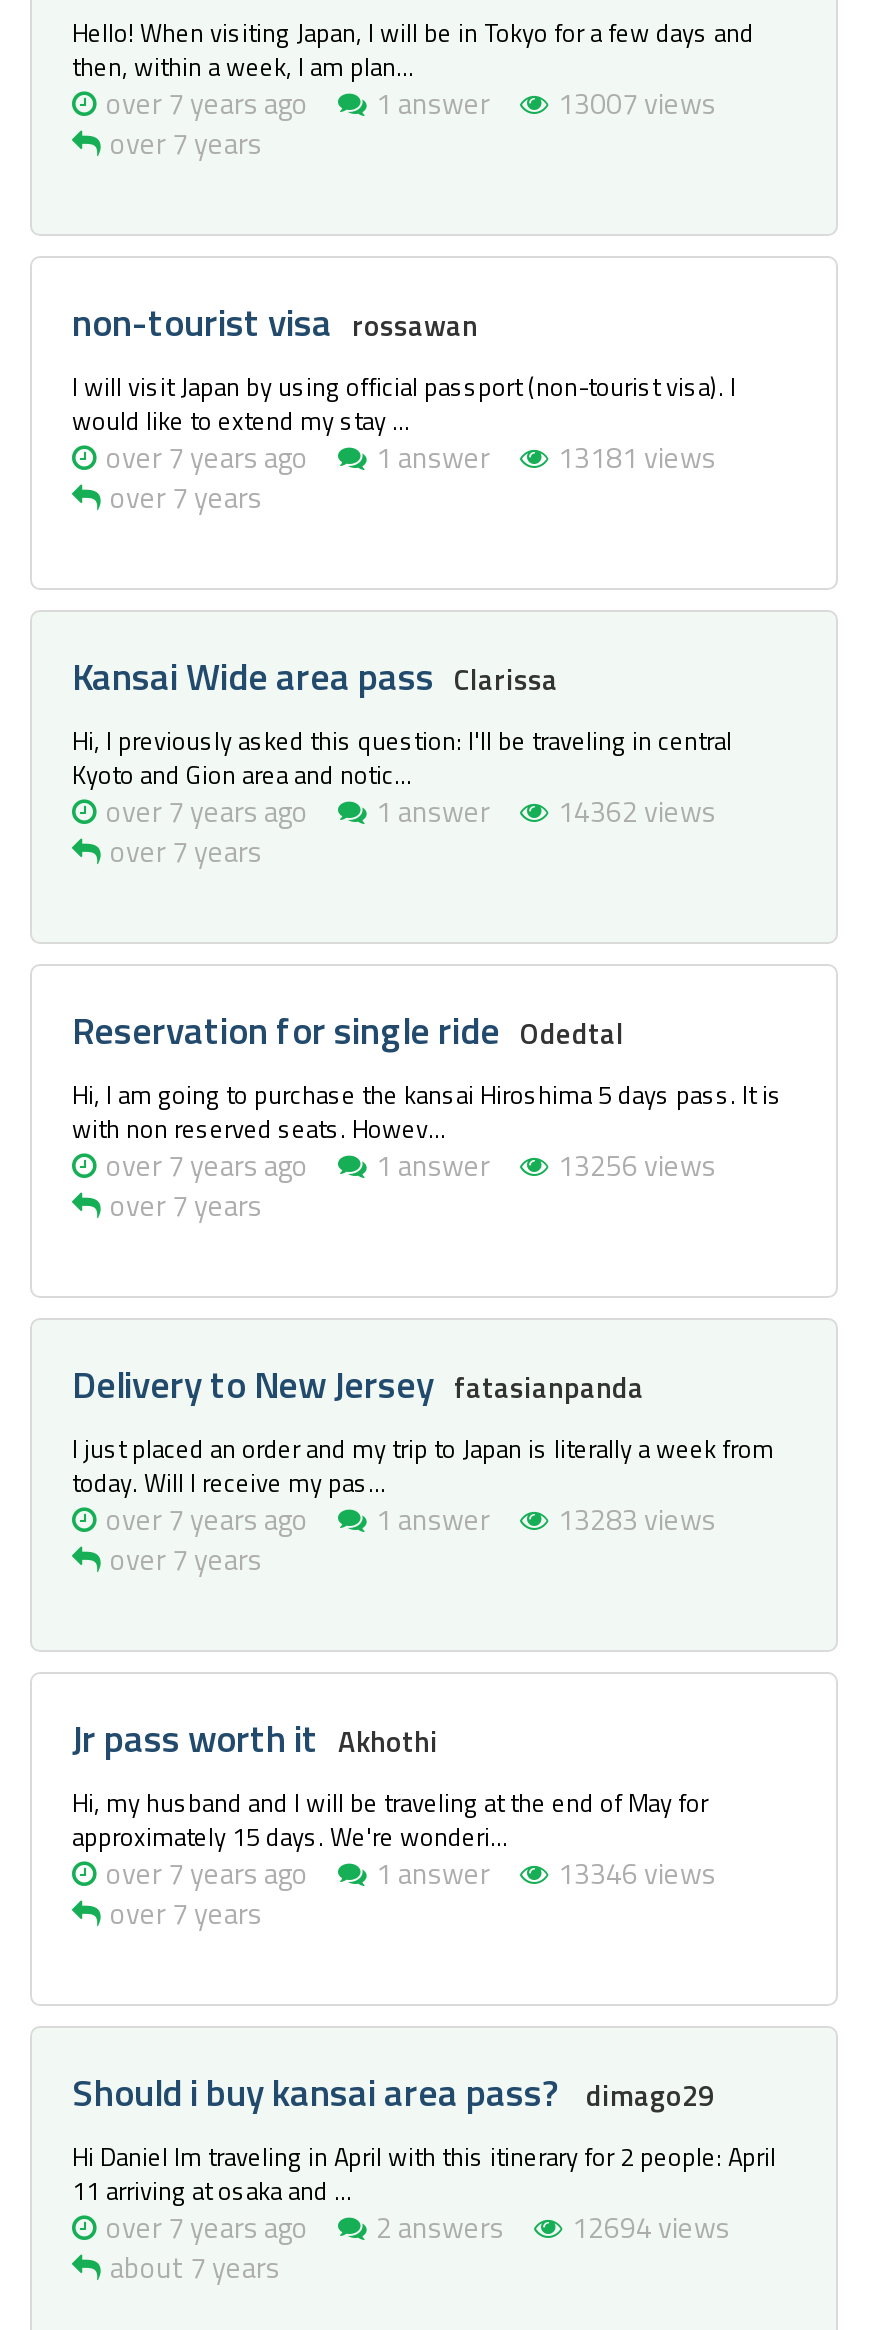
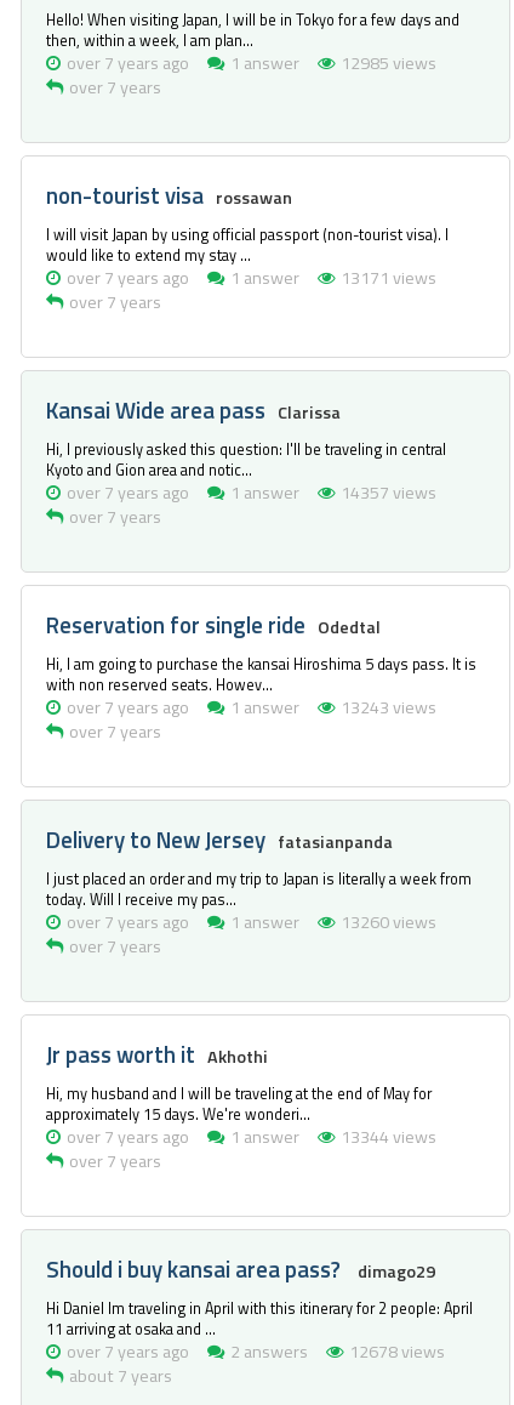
- over 7 years ago 1 answer 13007 views
+ over 7 years ago 1 answer 12985 views

- over 7 years ago 1 answer 13181 views
+ over 7 years ago 1 answer 13171 views

- over 7 years ago 1 answer 14362 views
+ over 7 years ago 1 answer 14357 views

- over 7 years ago 1 answer 13256 views
+ over 7 years ago 1 answer 13243 views

- over 7 years ago 1 answer 13283 views
+ over 7 years ago 1 answer 13260 views

- over 7 years ago 1 answer 13346 views
+ over 7 years ago 1 answer 13344 views

- over 7 years ago 2 answers 12694 views
+ over 7 years ago 2 answers 12678 views
